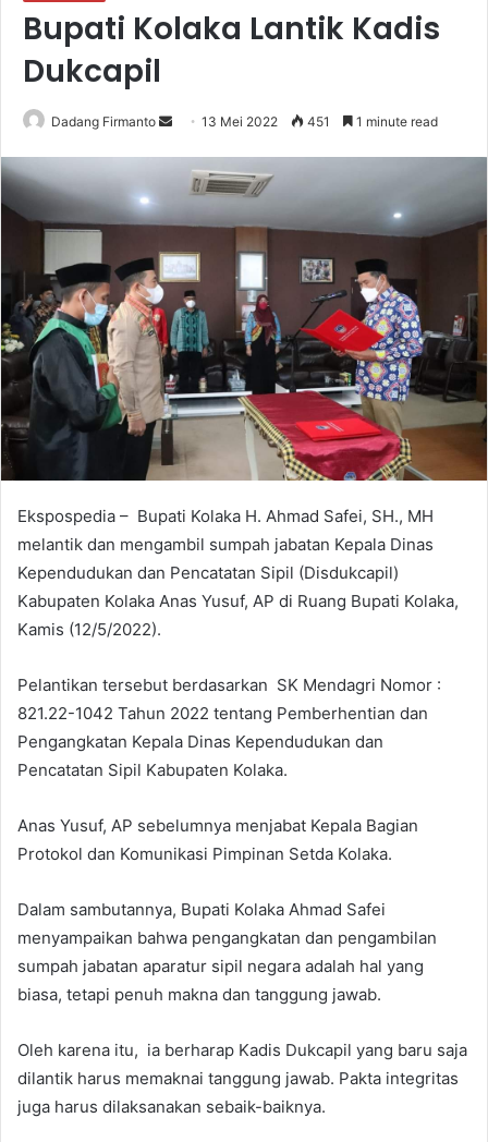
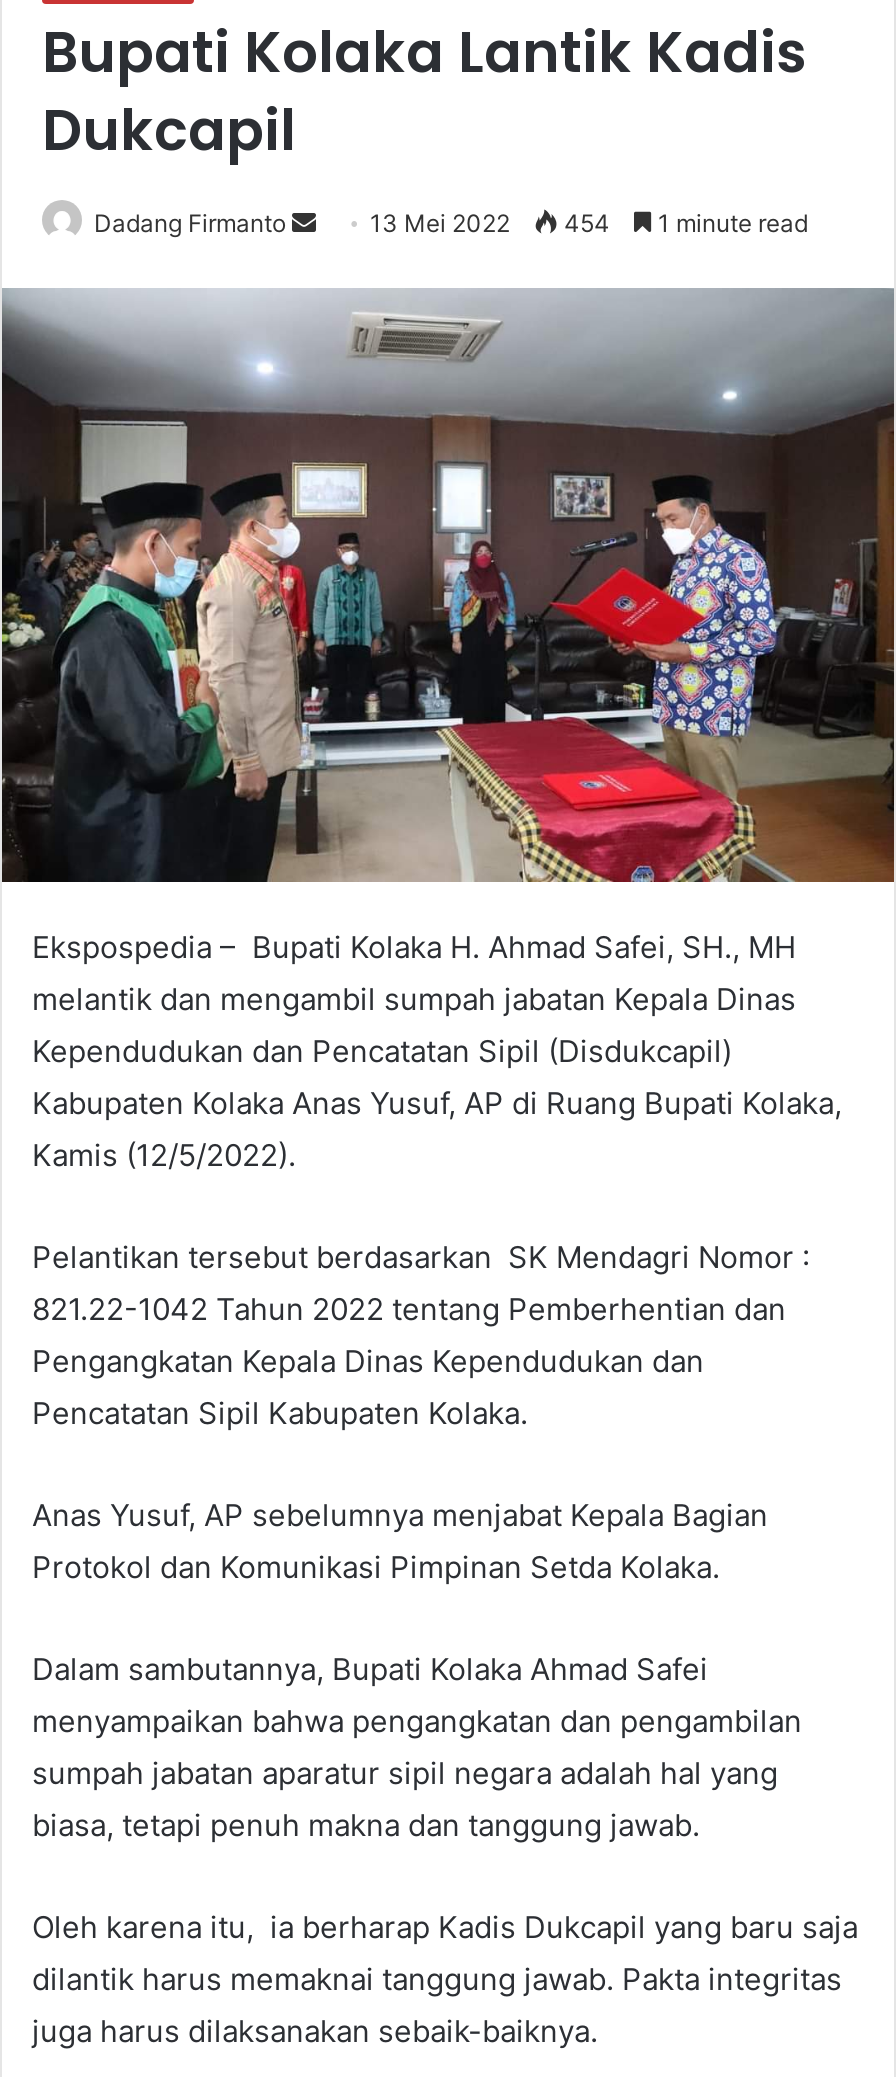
- 451
+ 454
